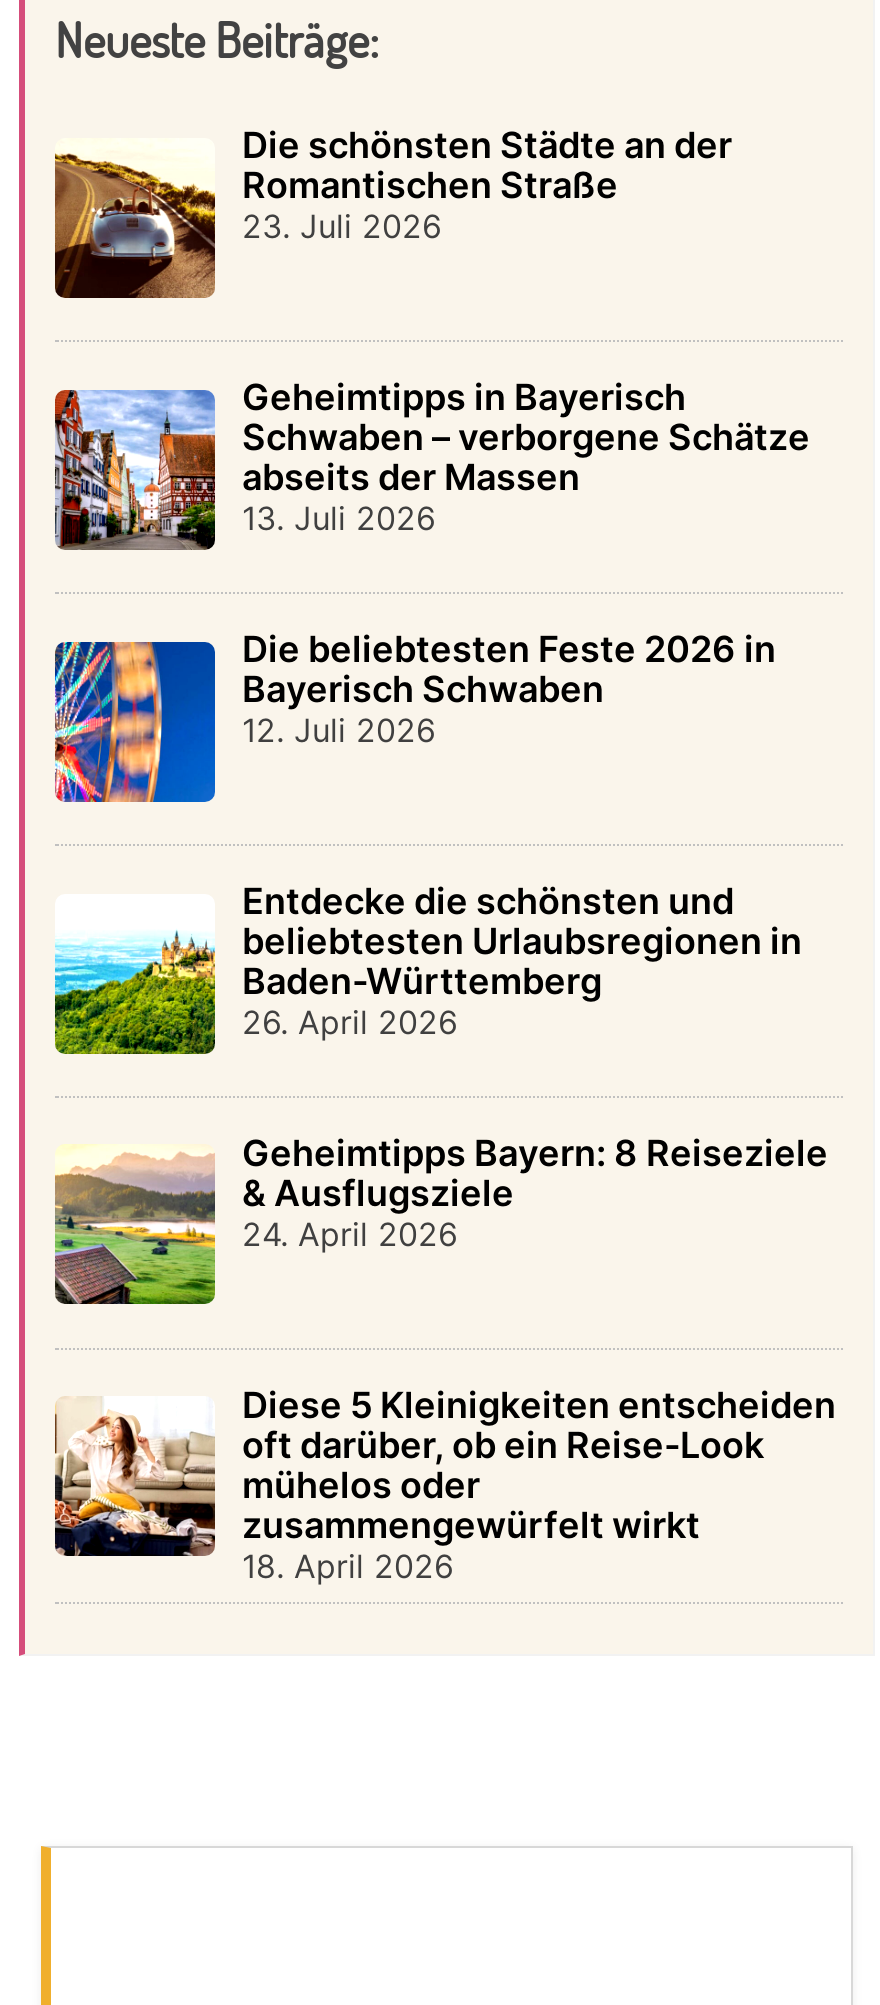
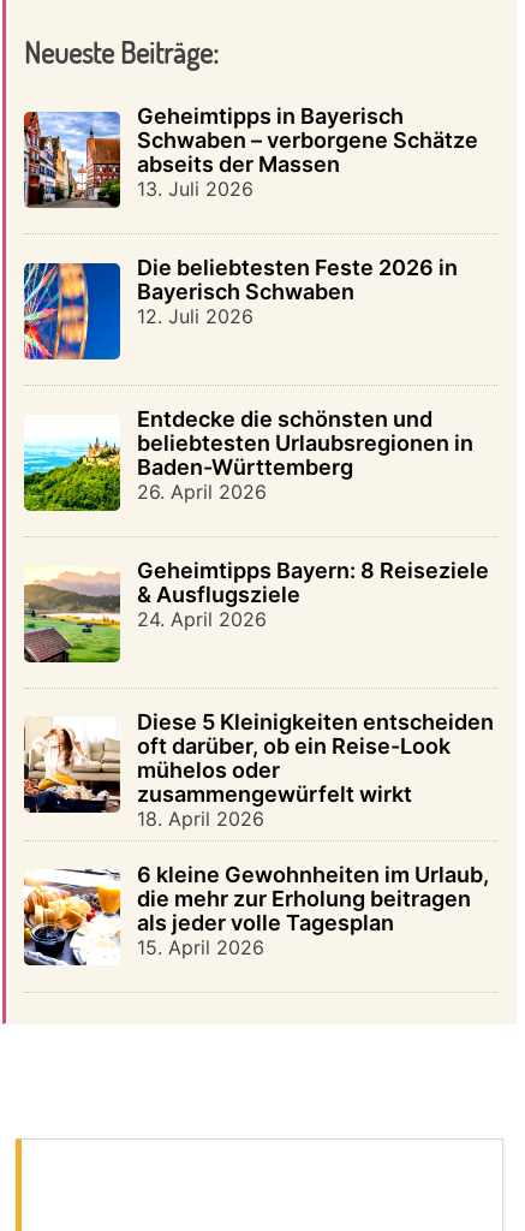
- [image]
- Die schönsten Städte an der
- Romantischen Straße
- 23. Juli 2026

moved up: [image] | Geheimtipps in Bayerisch | Schwaben – verborgene Schätze | ... | zusammengewürfelt wirkt | 18. April 2026

+ [image]
+ 6 kleine Gewohnheiten im Urlaub,
+ die mehr zur Erholung beitragen
+ als jeder volle Tagesplan
+ 15. April 2026
